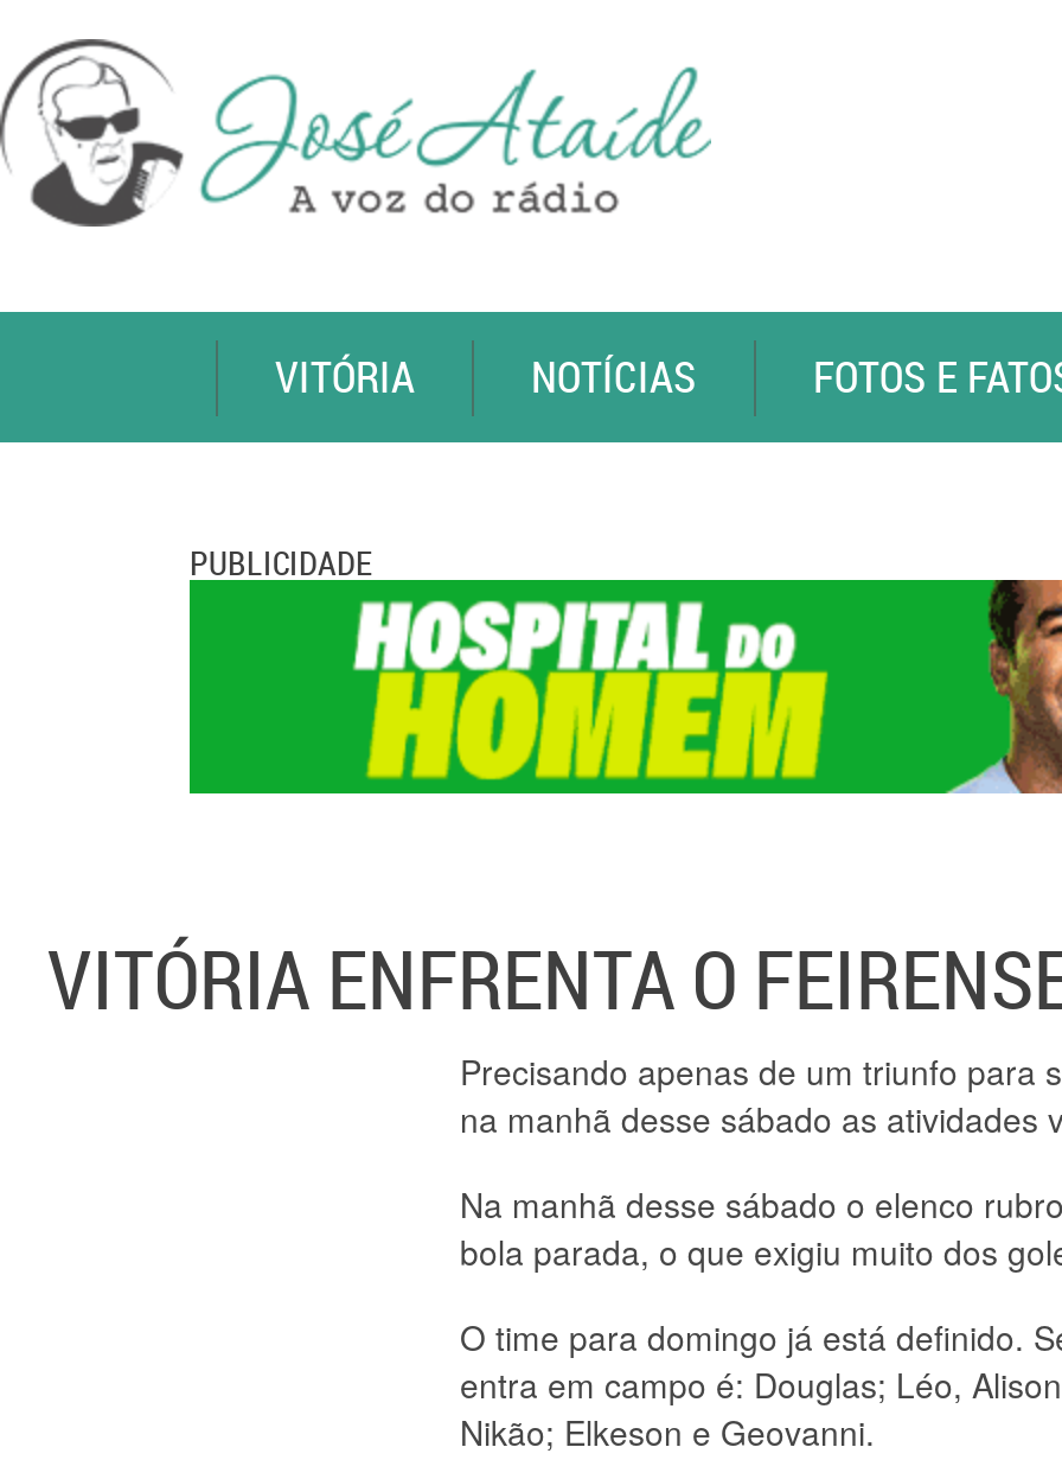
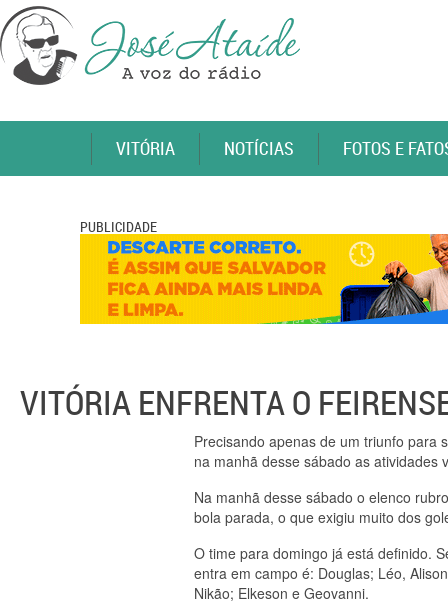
- [image]
+ [image]
